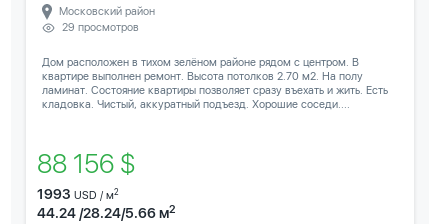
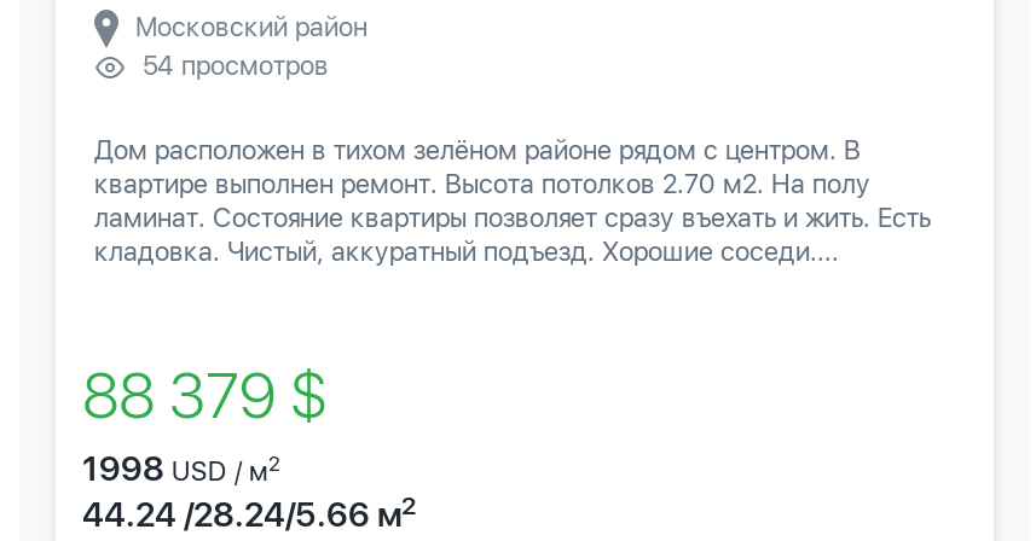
- 29 просмотров
+ 54 просмотров

- 88 156 $
+ 88 379 $

- 1993 USD / м2
+ 1998 USD / м2
